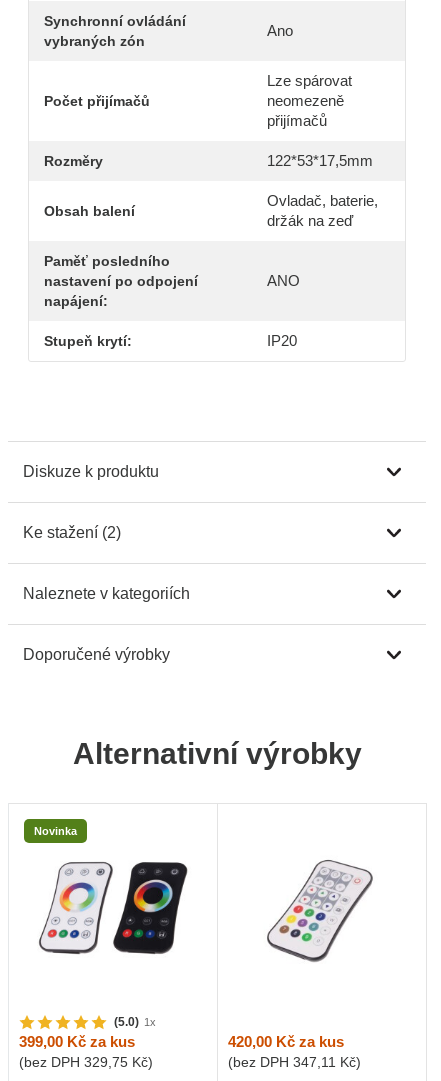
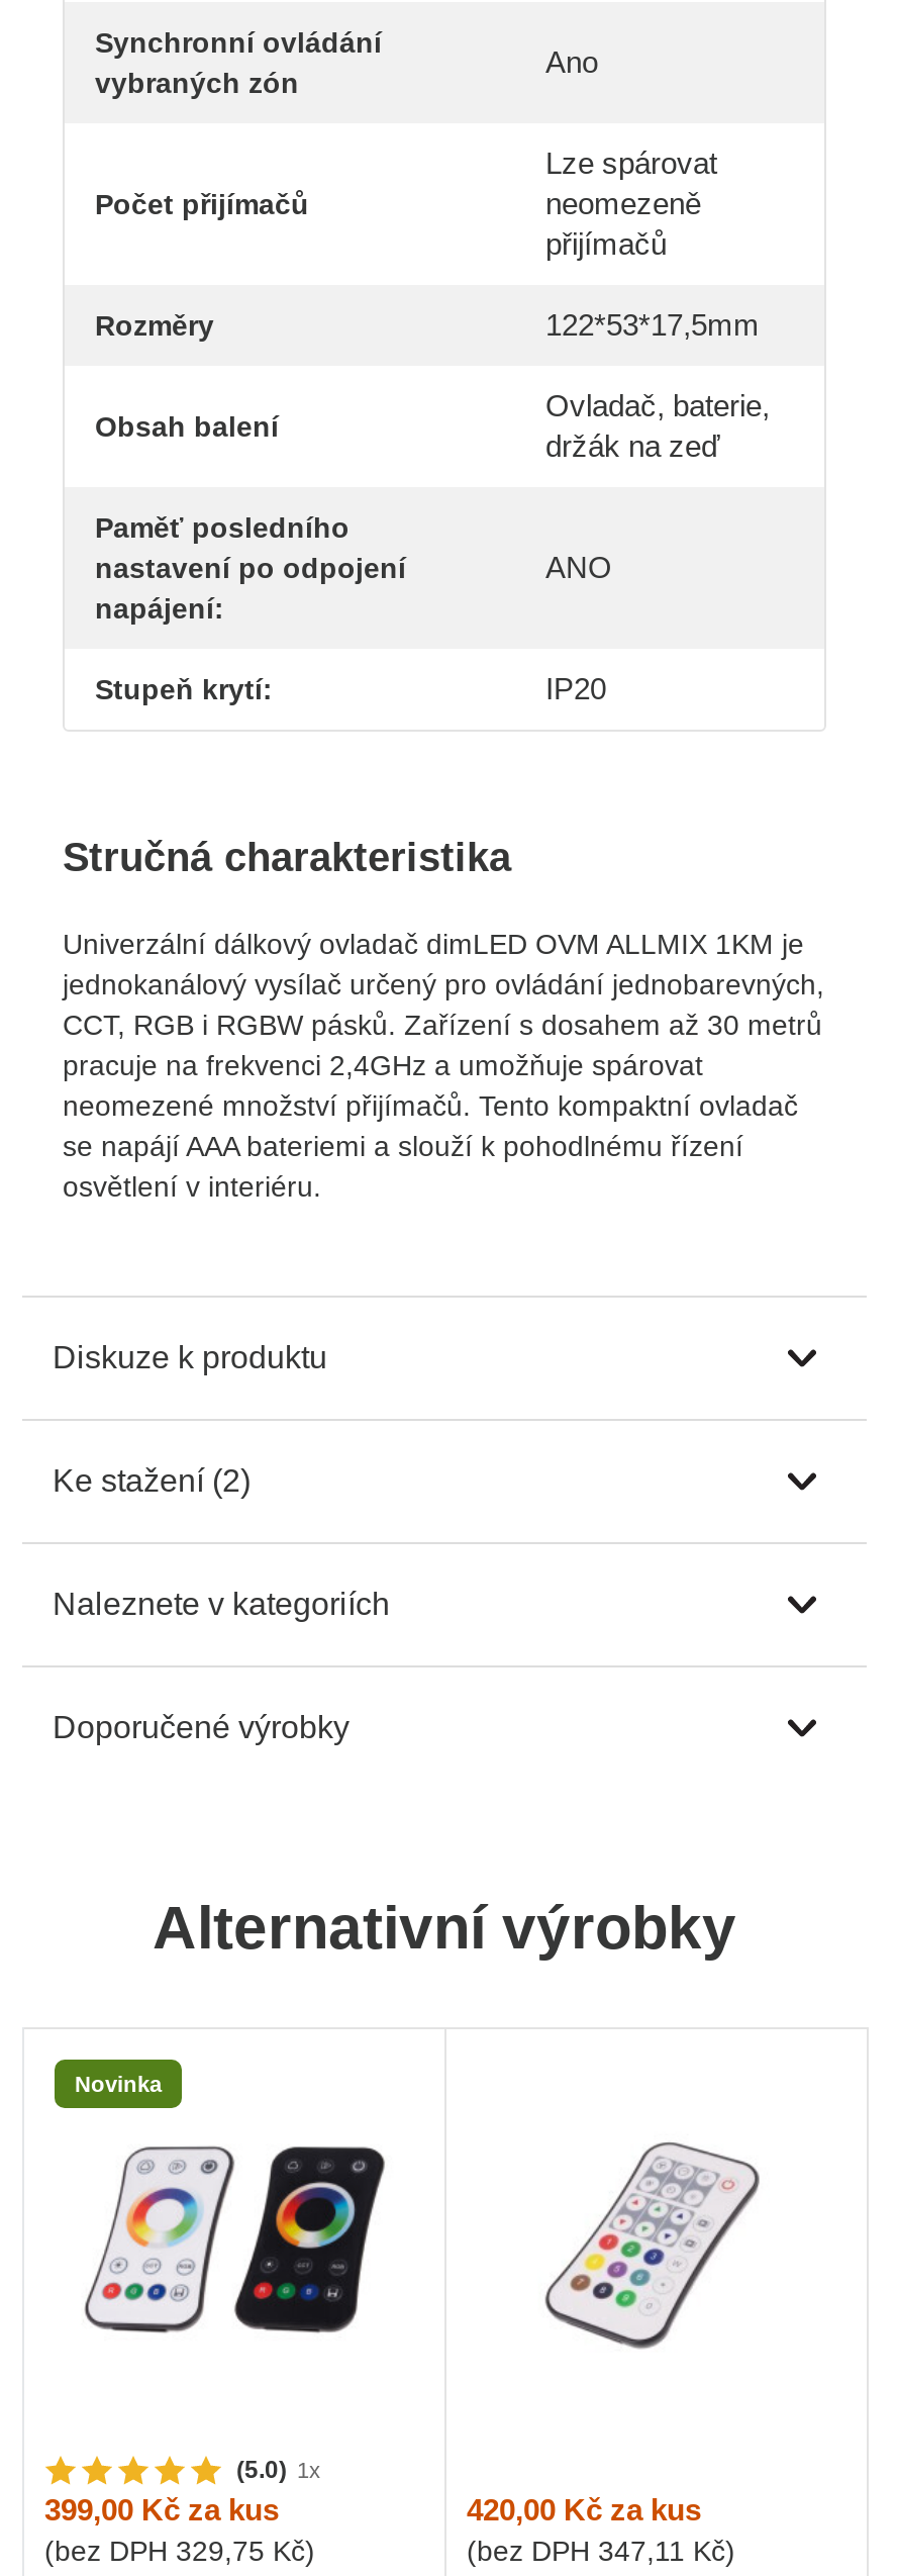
+ Stručná charakteristika
+ Univerzální dálkový ovladač dimLED OVM ALLMIX 1KM je
+ jednokanálový vysílač určený pro ovládání jednobarevných,
+ CCT, RGB i RGBW pásků. Zařízení s dosahem až 30 metrů
+ pracuje na frekvenci 2,4GHz a umožňuje spárovat
+ neomezené množství přijímačů. Tento kompaktní ovladač
+ se napájí AAA bateriemi a slouží k pohodlnému řízení
+ osvětlení v interiéru.
